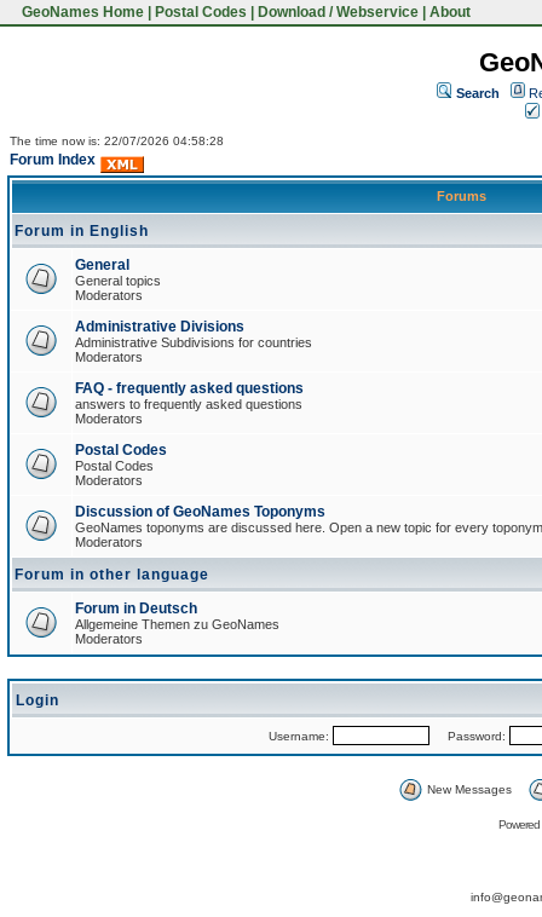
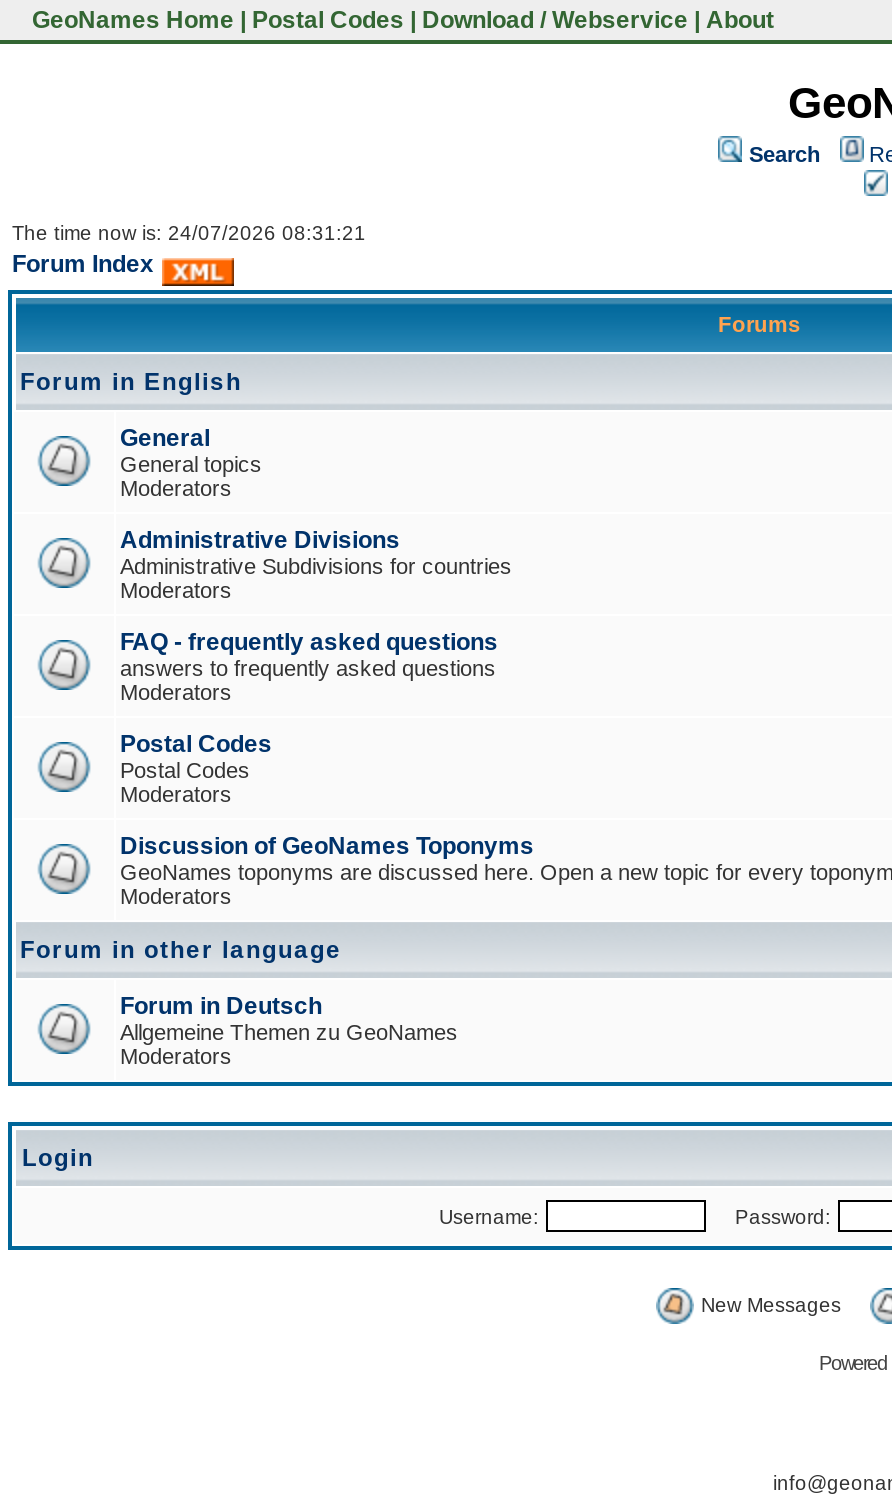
- The time now is: 22/07/2026 04:58:28
+ The time now is: 24/07/2026 08:31:21
